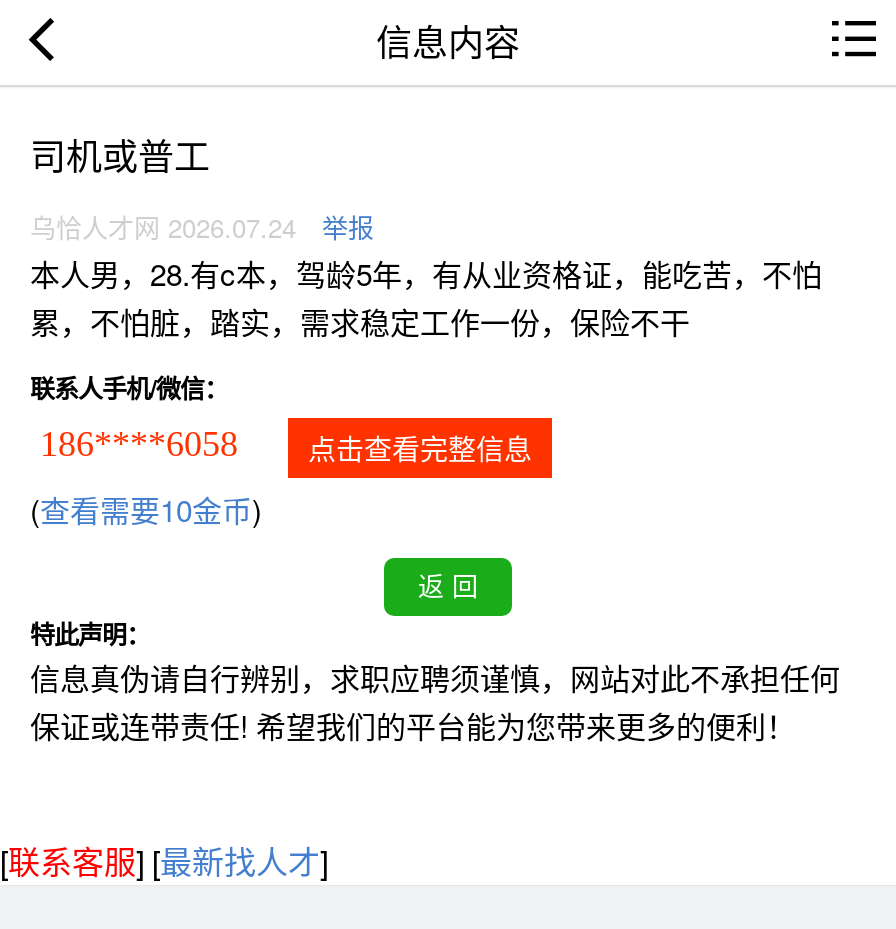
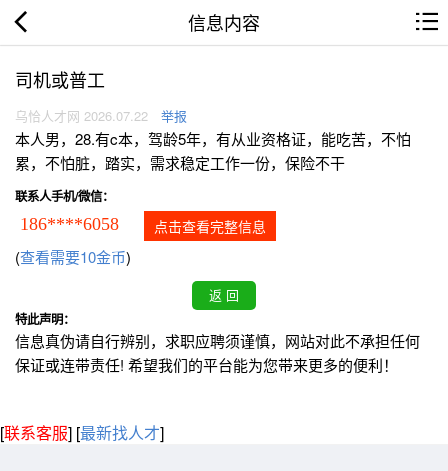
- 乌恰人才网 2026.07.24 举报
+ 乌恰人才网 2026.07.22 举报
